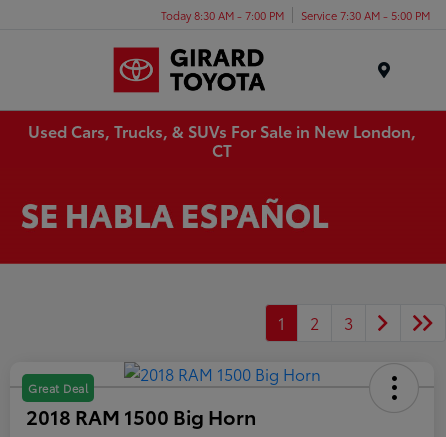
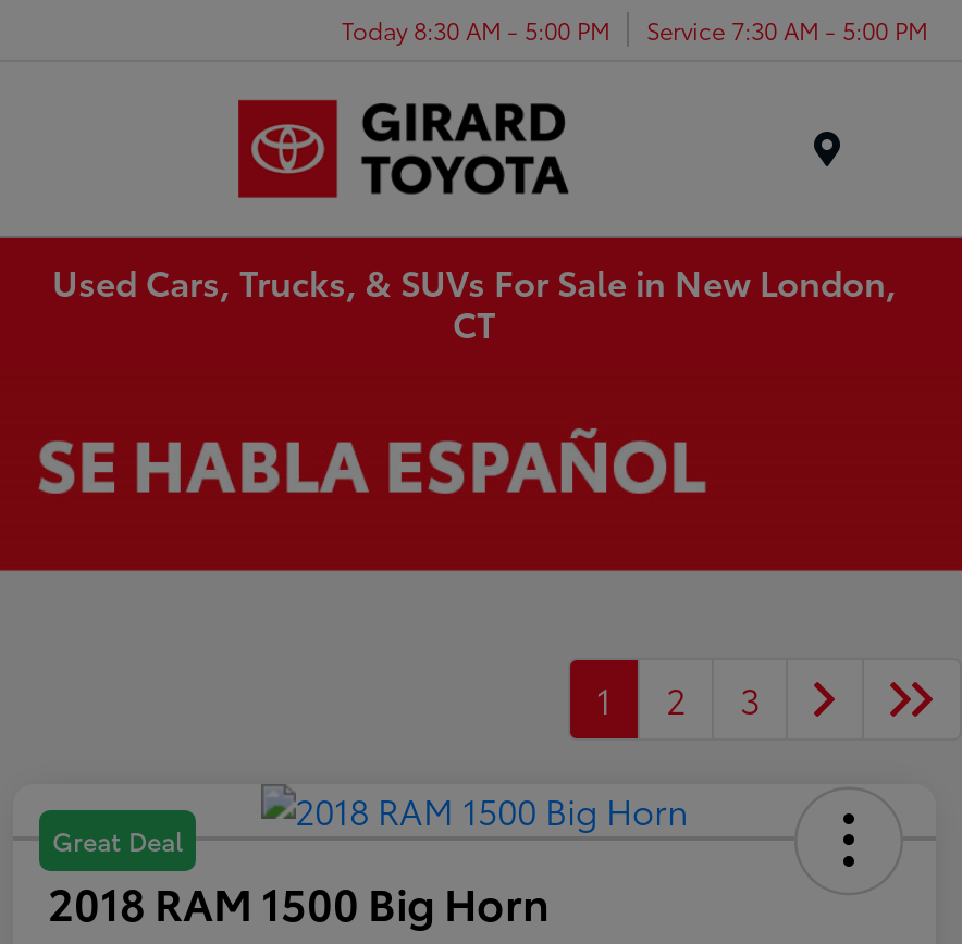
- Today 8:30 AM - 7:00 PM Service 7:30 AM - 5:00 PM
+ Today 8:30 AM - 5:00 PM Service 7:30 AM - 5:00 PM
